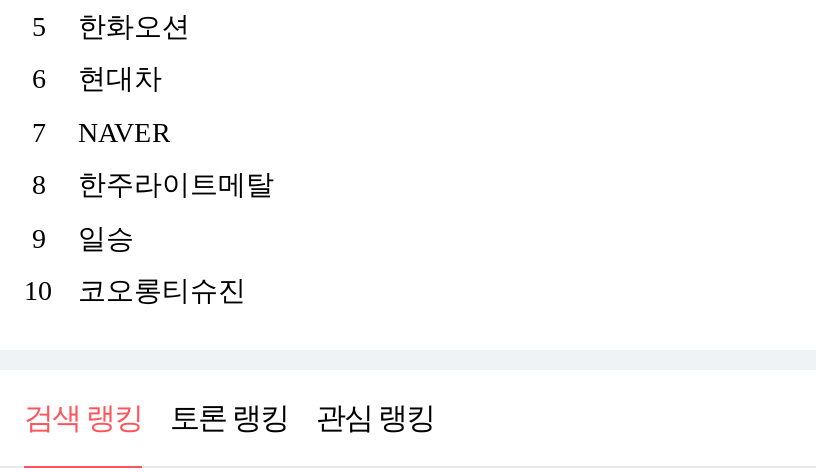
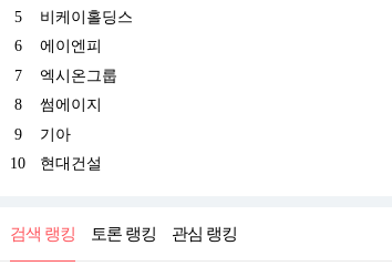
- 한화오션
+ 비케이홀딩스

- 현대차
+ 에이엔피

- NAVER
+ 엑시온그룹

- 한주라이트메탈
+ 썸에이지

- 일승
+ 기아

- 코오롱티슈진
+ 현대건설
